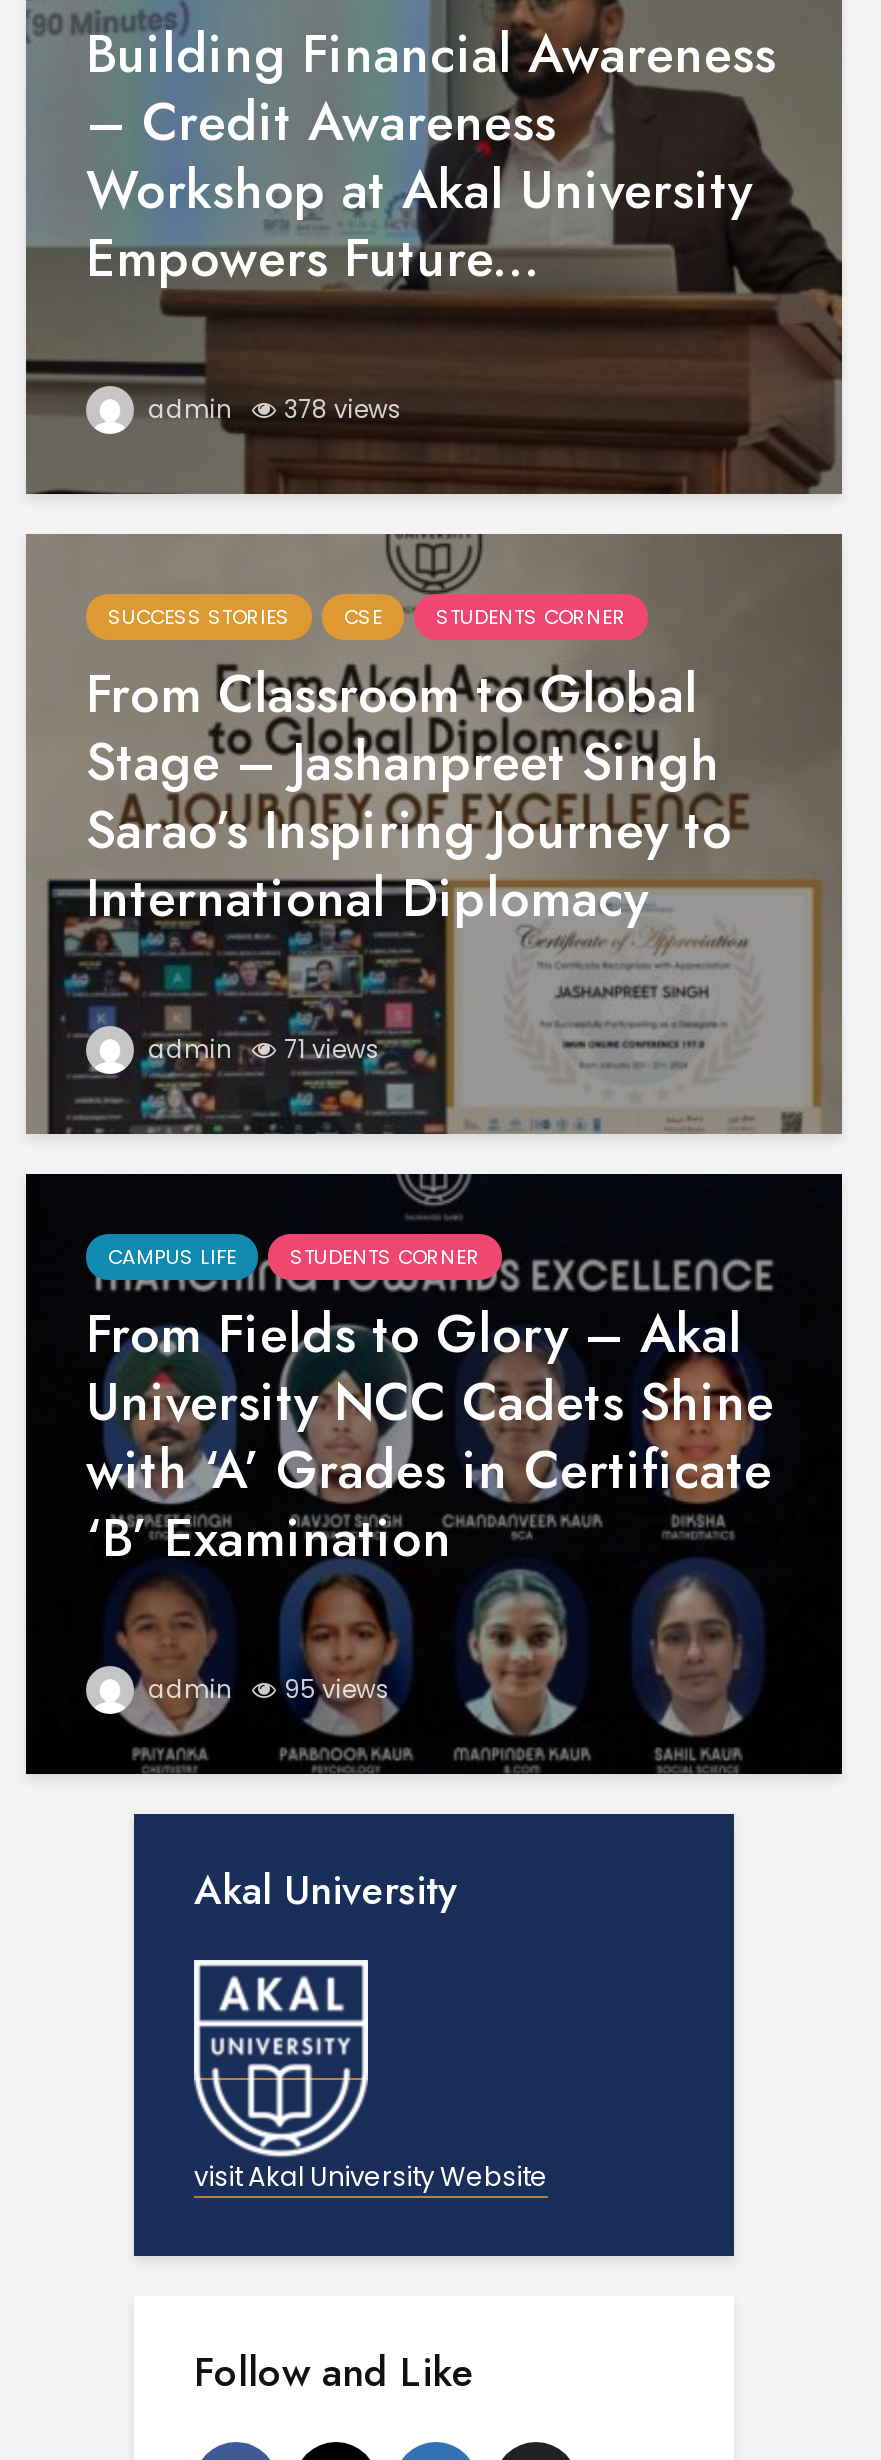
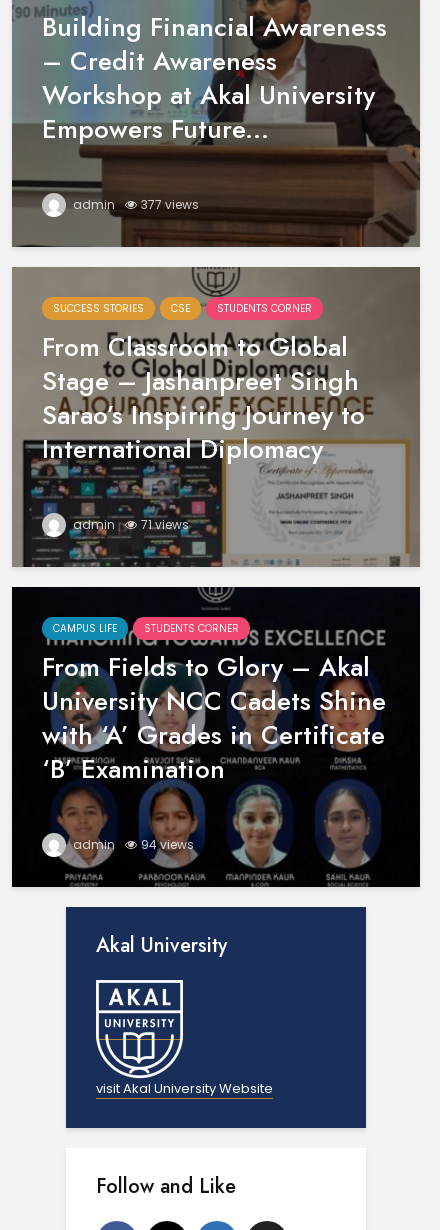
- admin 378 views
+ admin 377 views

- admin 95 views
+ admin 94 views
